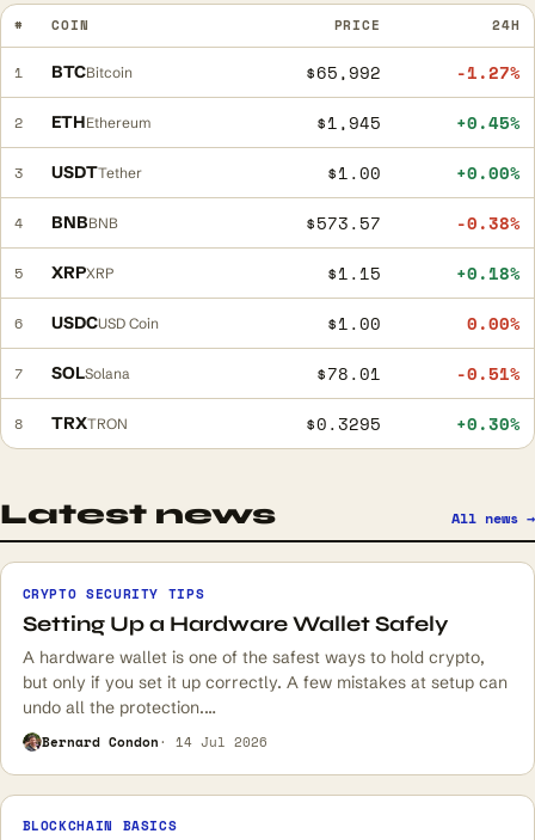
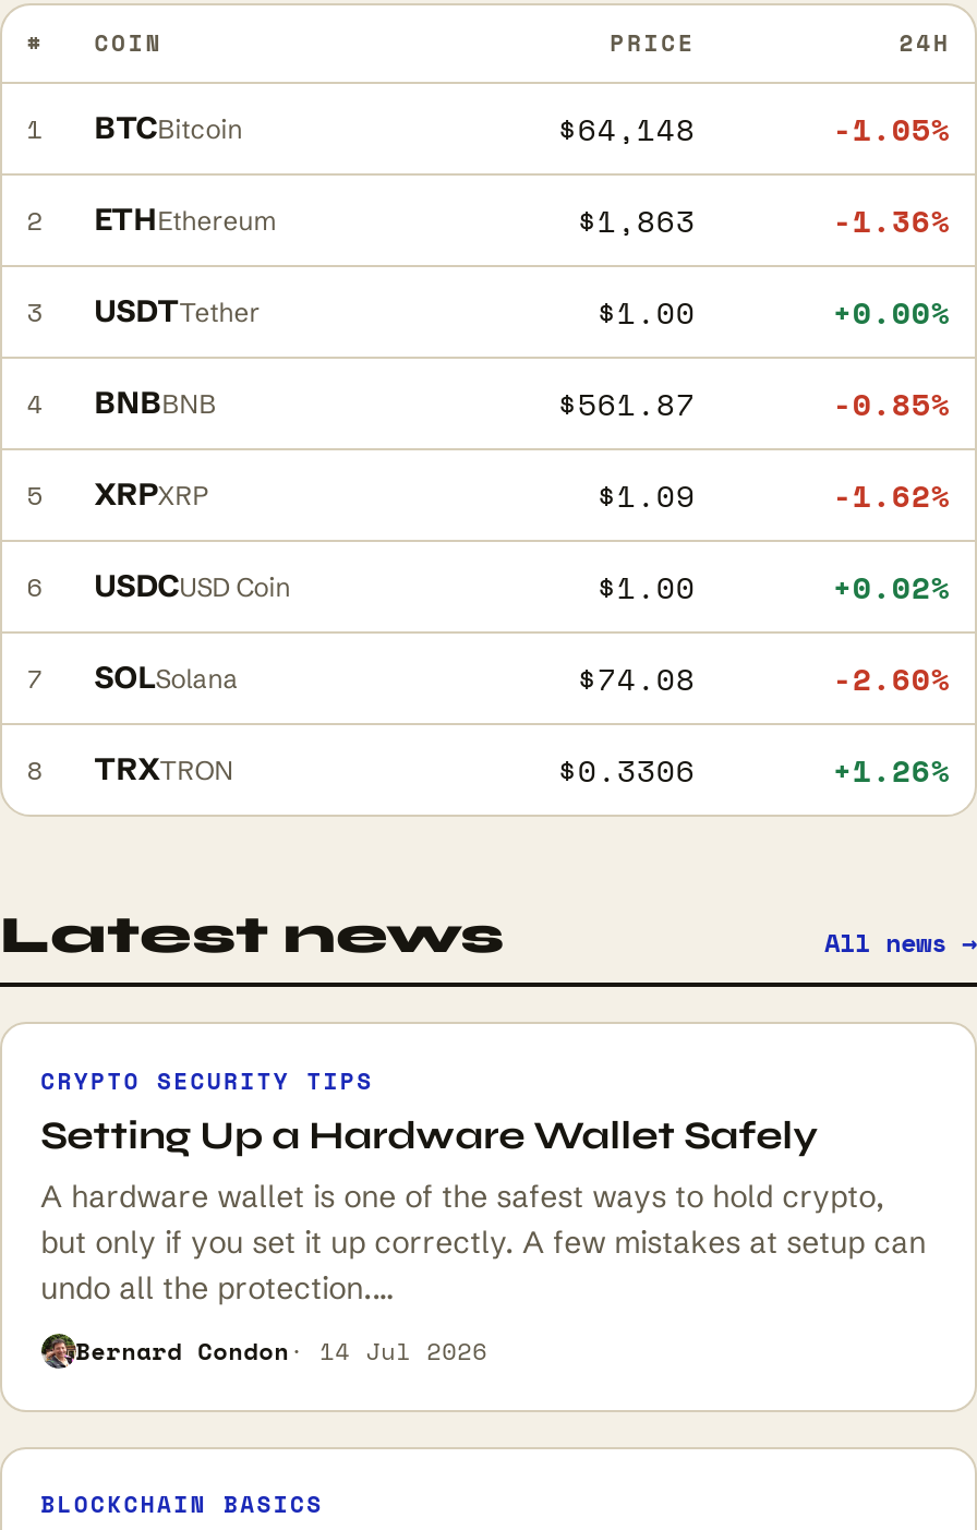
- $65,992
+ $64,148

- -1.27%
+ -1.05%

- $1,945
+ $1,863

- +0.45%
+ -1.36%

- $573.57
+ $561.87

- -0.38%
+ -0.85%

- $1.15
+ $1.09

- +0.18%
+ -1.62%

- 0.00%
+ +0.02%

- $78.01
+ $74.08

- -0.51%
+ -2.60%

- $0.3295
+ $0.3306

- +0.30%
+ +1.26%
